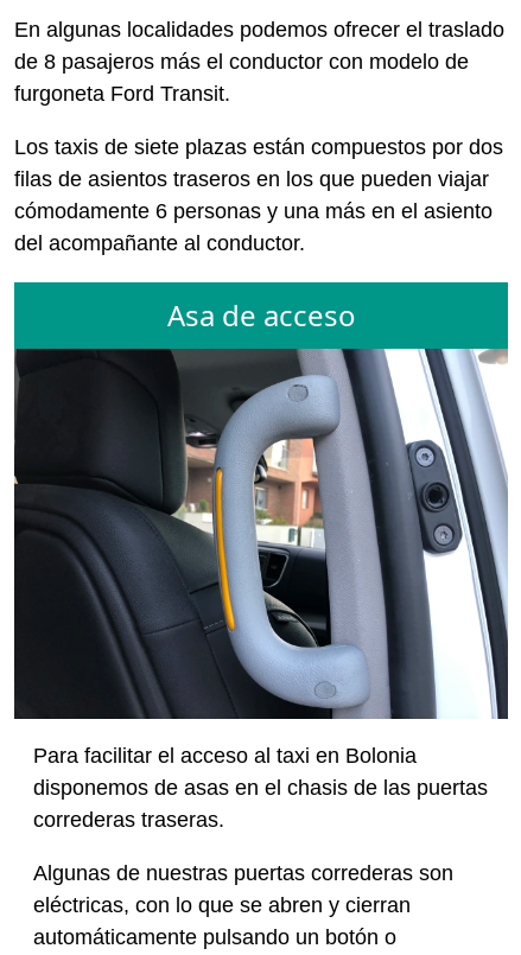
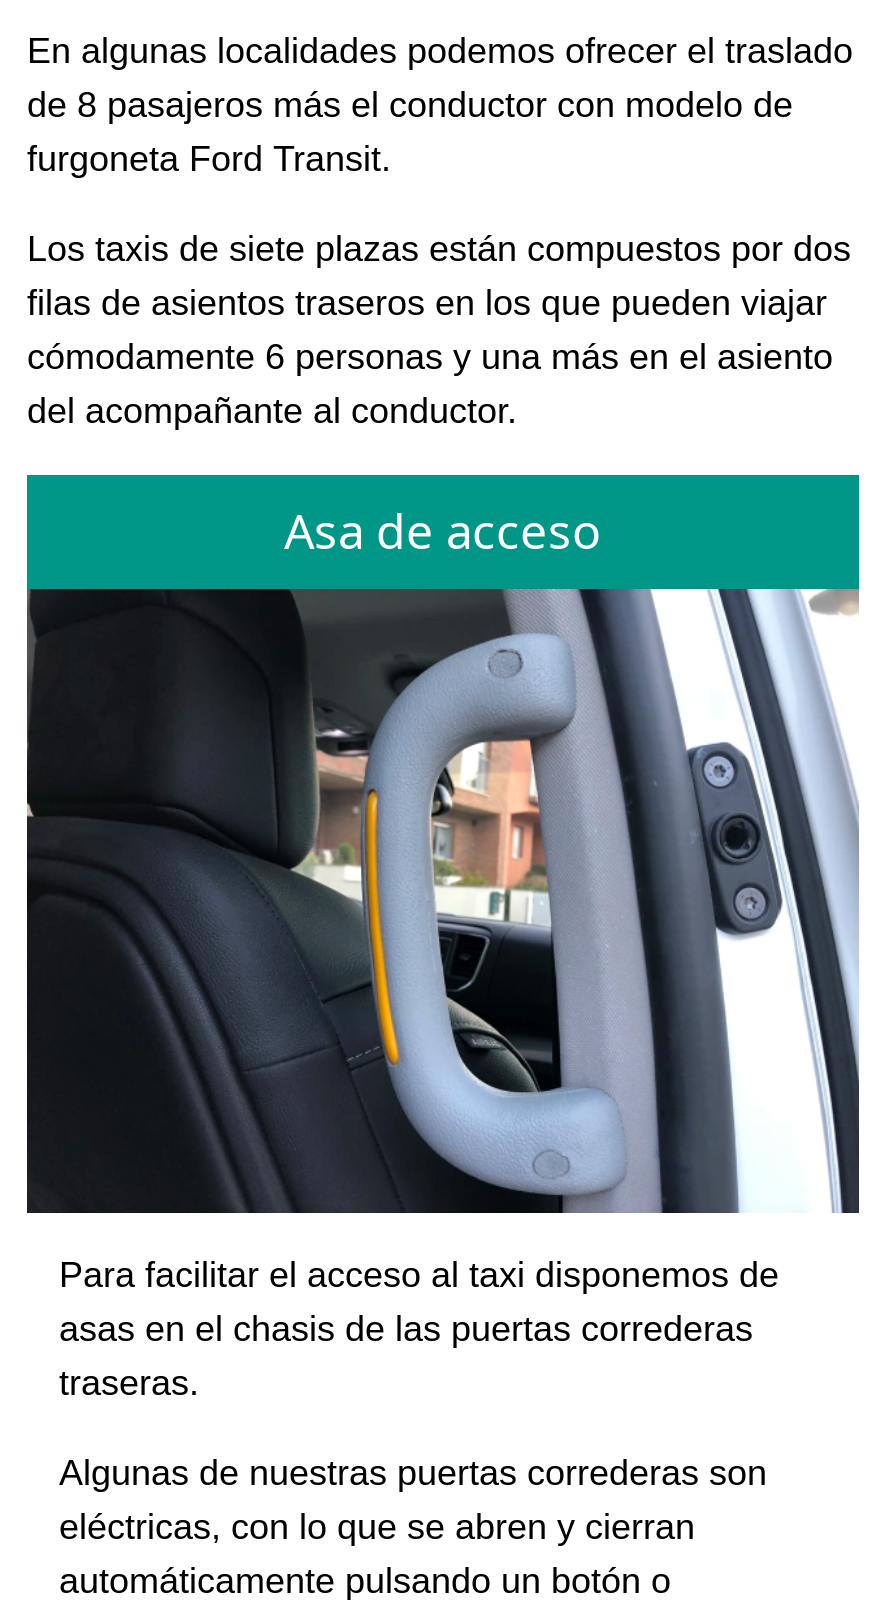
- Para facilitar el acceso al taxi en Bolonia
- disponemos de asas en el chasis de las puertas
- correderas traseras.
+ Para facilitar el acceso al taxi disponemos de
+ asas en el chasis de las puertas correderas
+ traseras.
